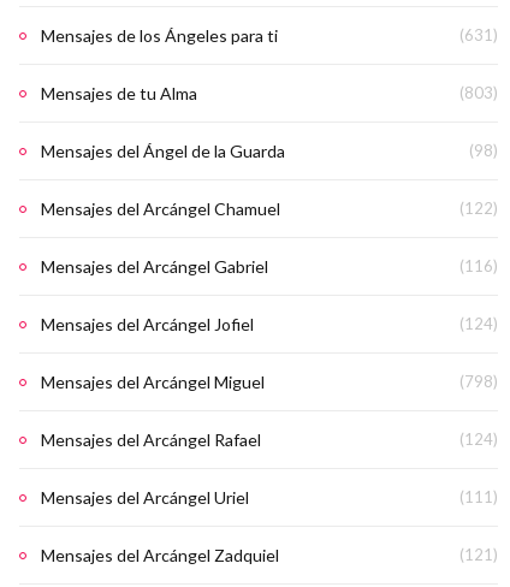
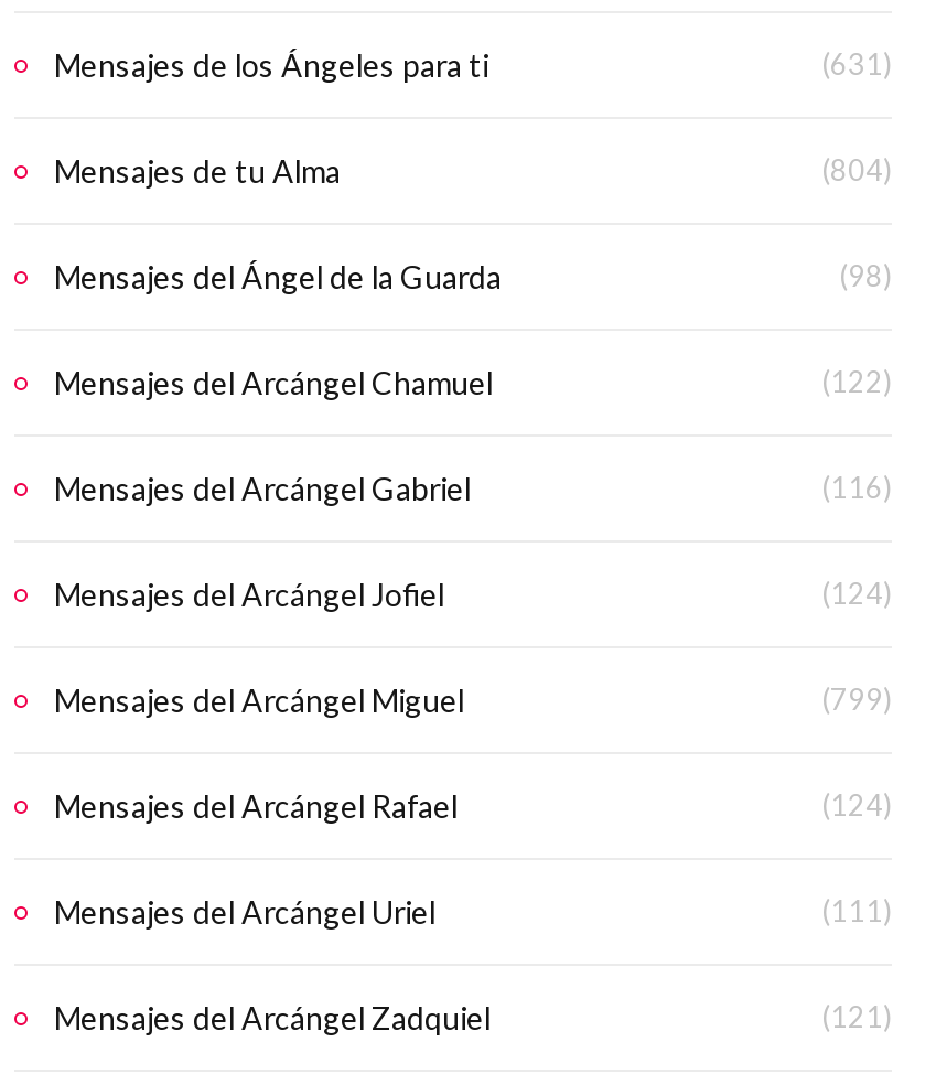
- (803)
+ (804)

- (798)
+ (799)
